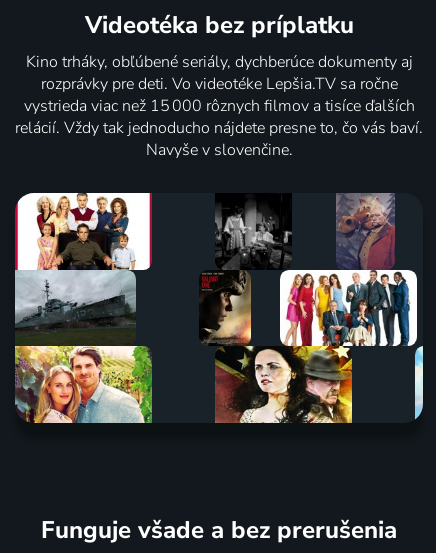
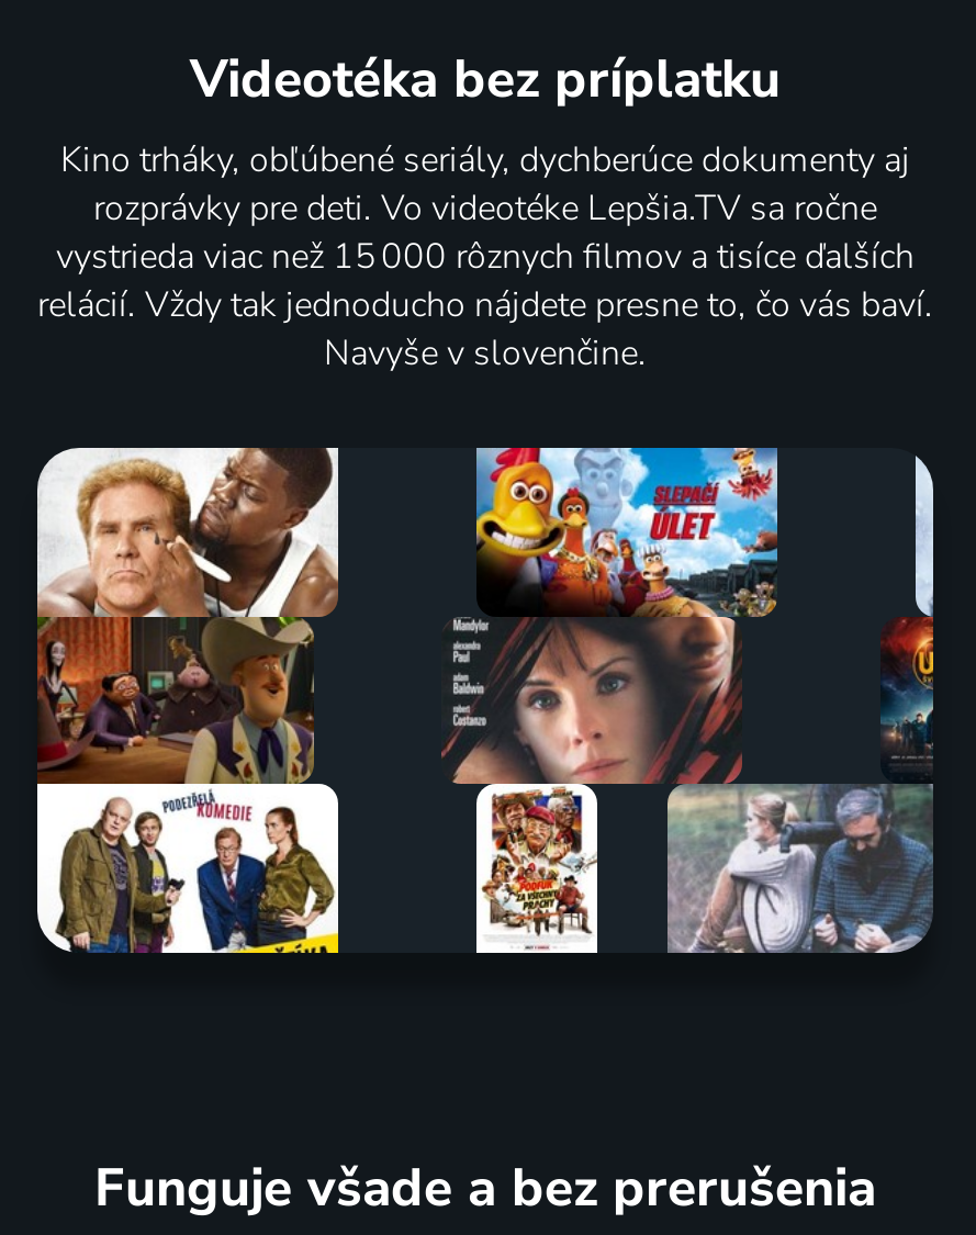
- [image]
+ [image]

- [image]
+ [image]
